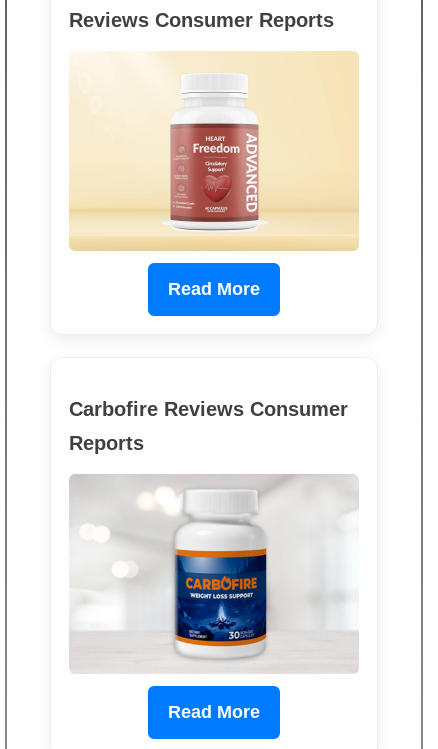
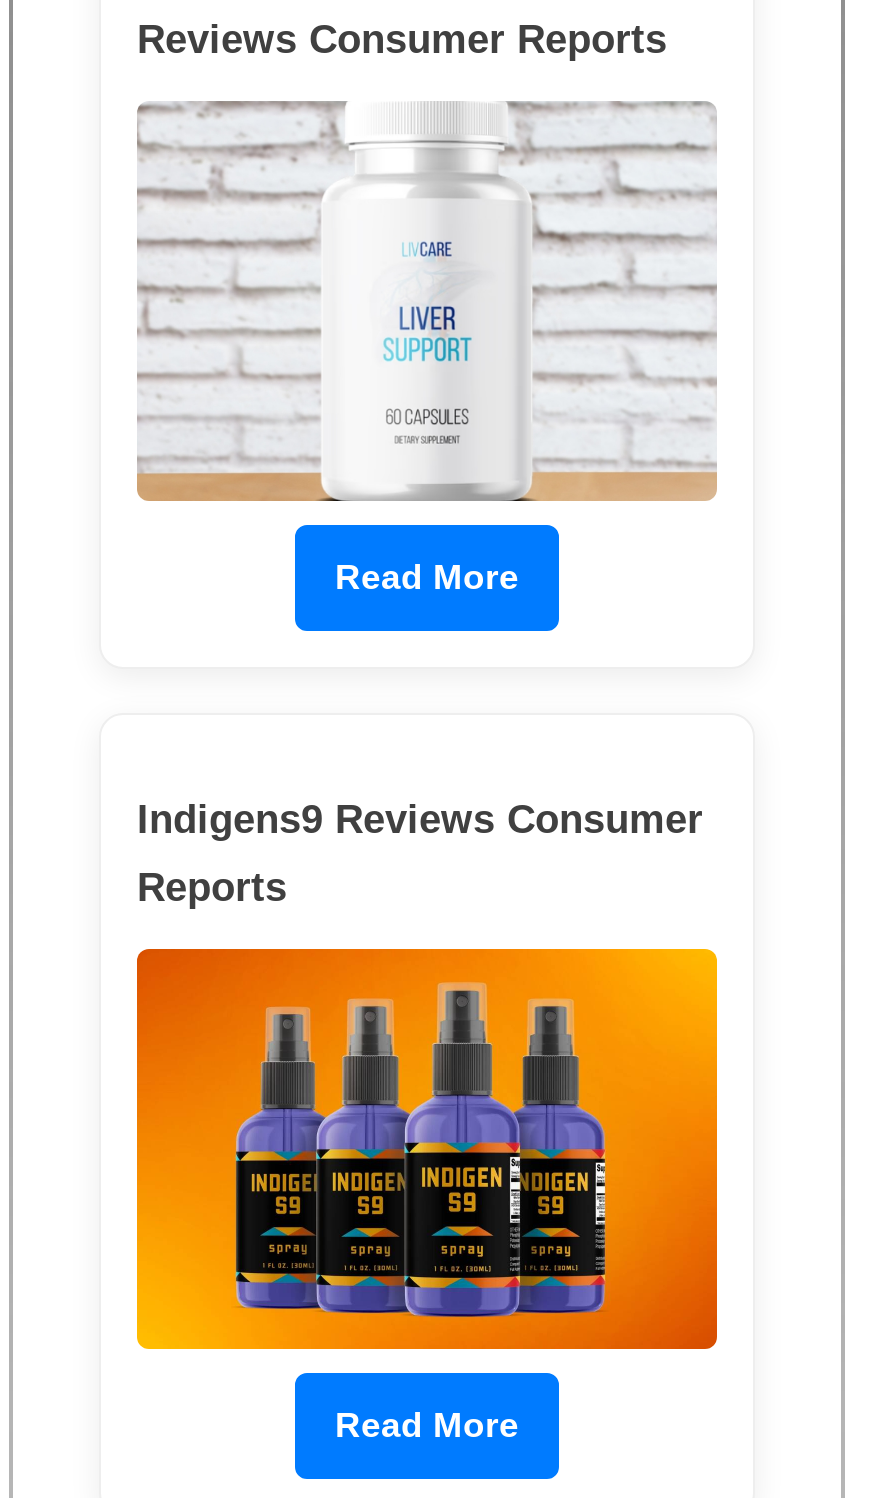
- [image]
+ [image]

- Carbofire Reviews Consumer
+ Indigens9 Reviews Consumer

- [image]
+ [image]
